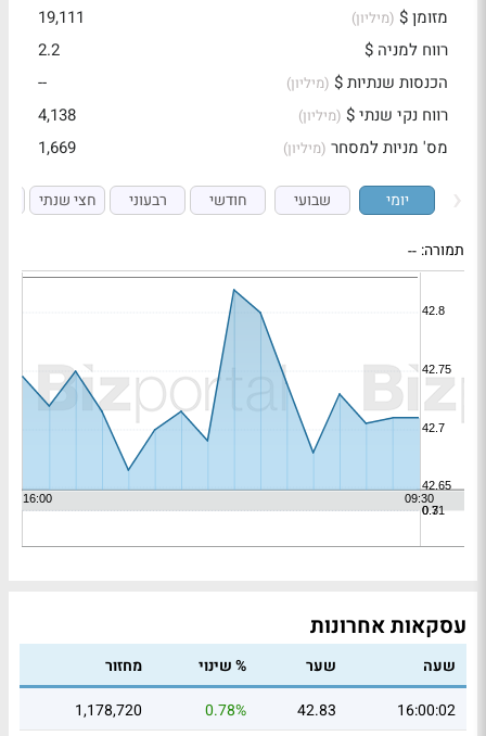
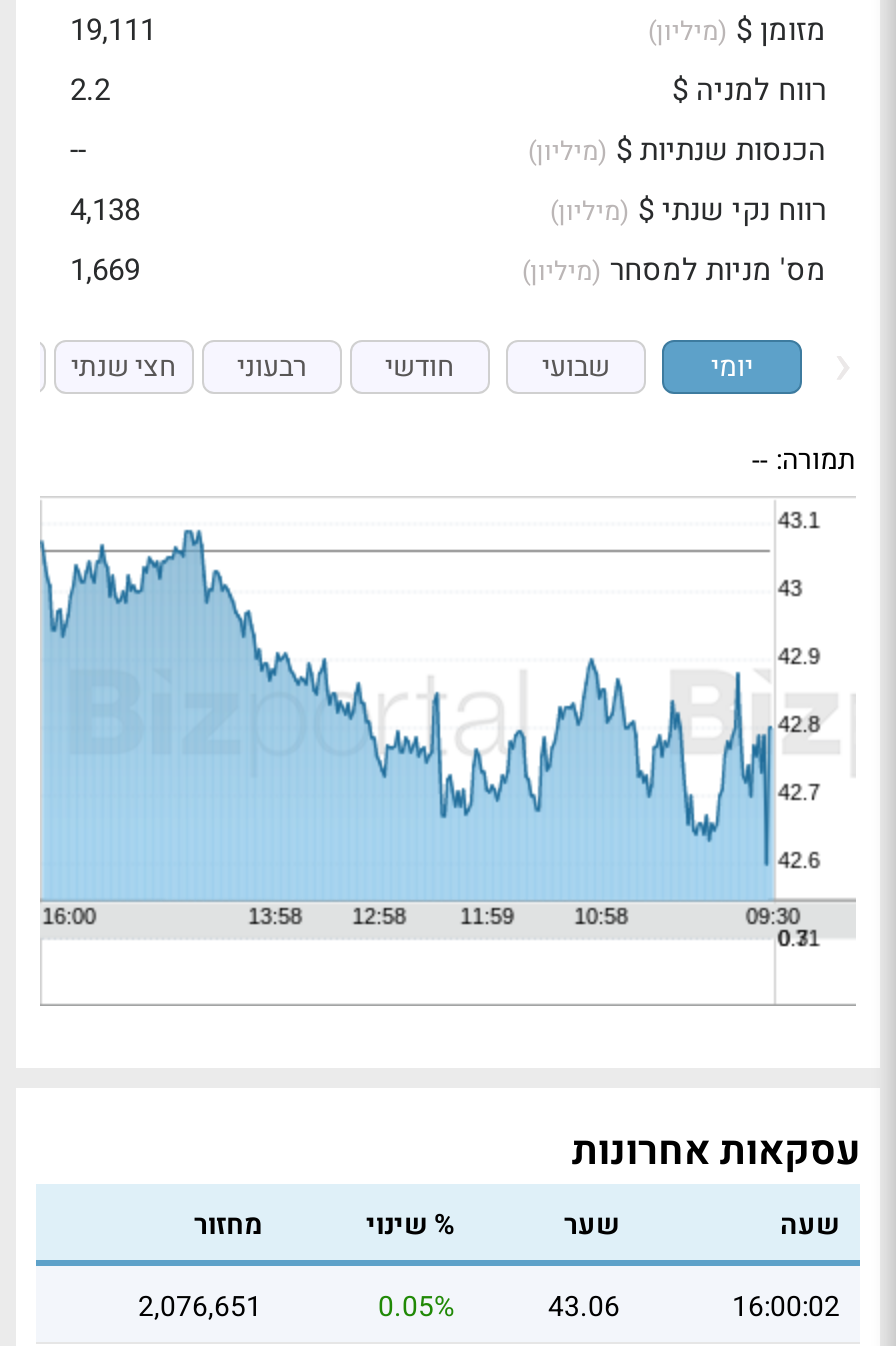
- [image]
+ [image]

- 1,178,720
+ 2,076,651

- 0.78%
+ 0.05%

- 42.83
+ 43.06
